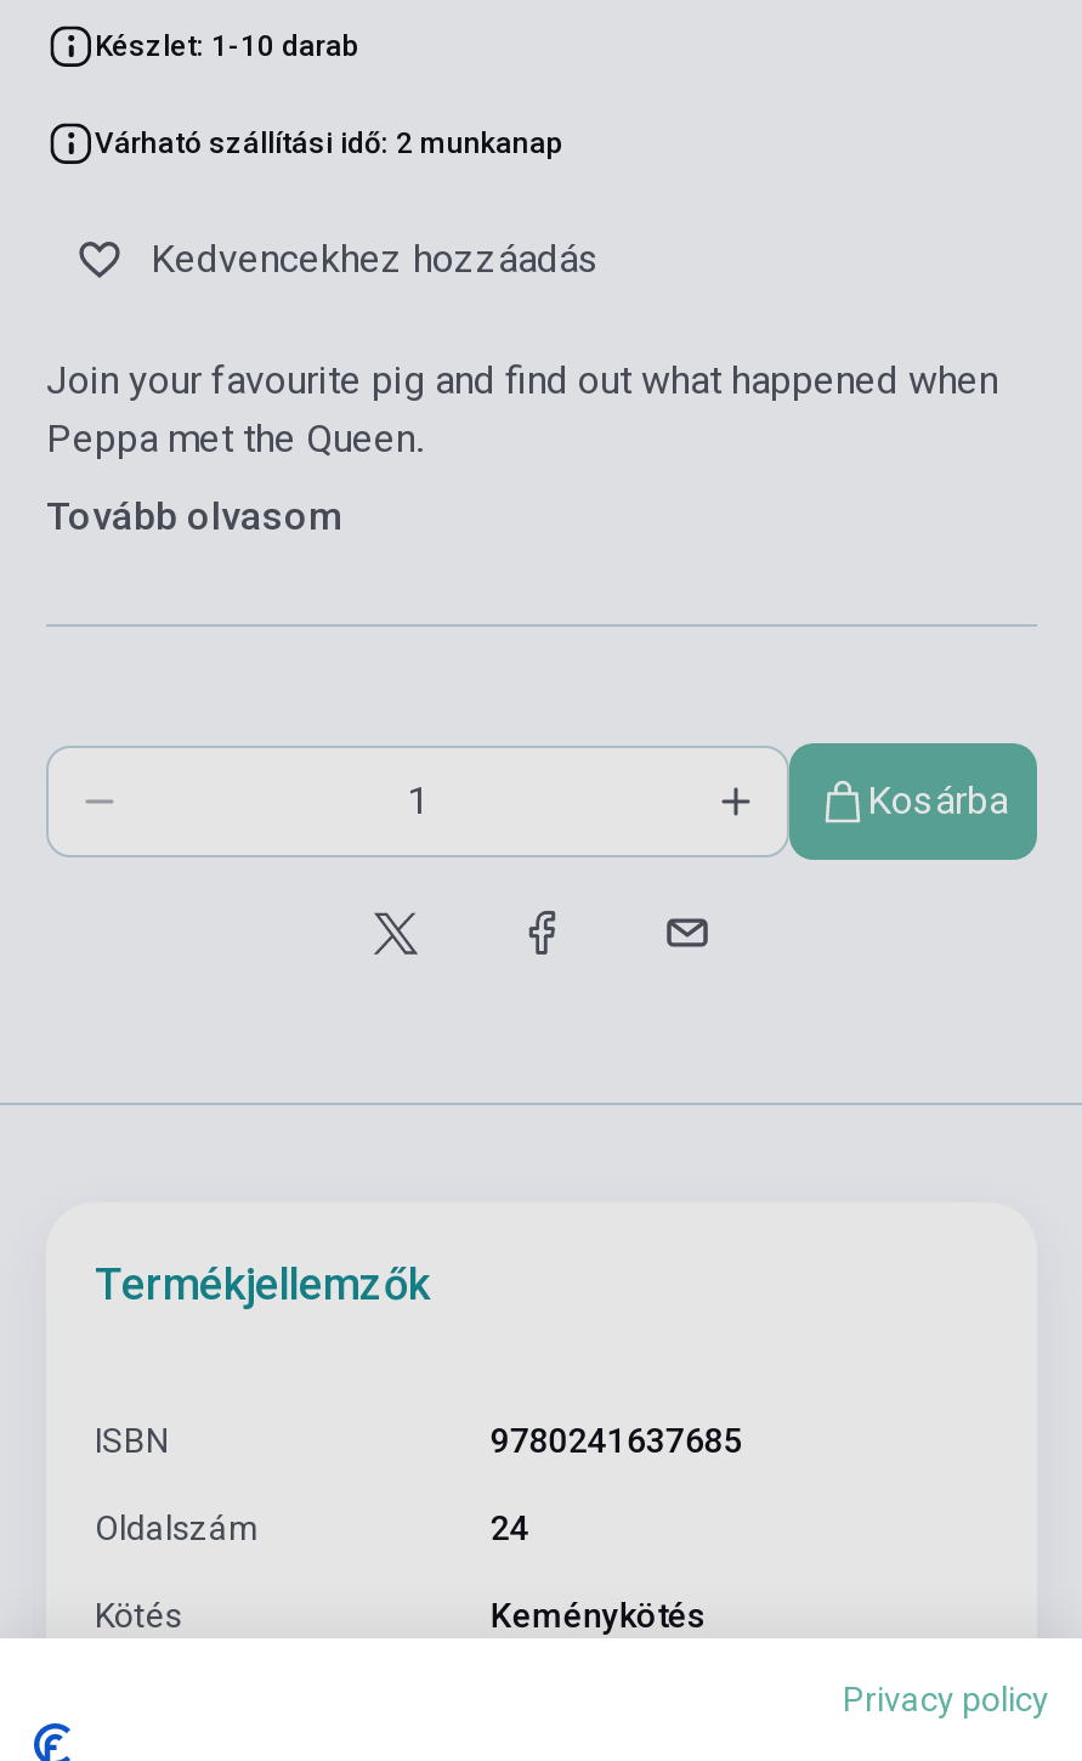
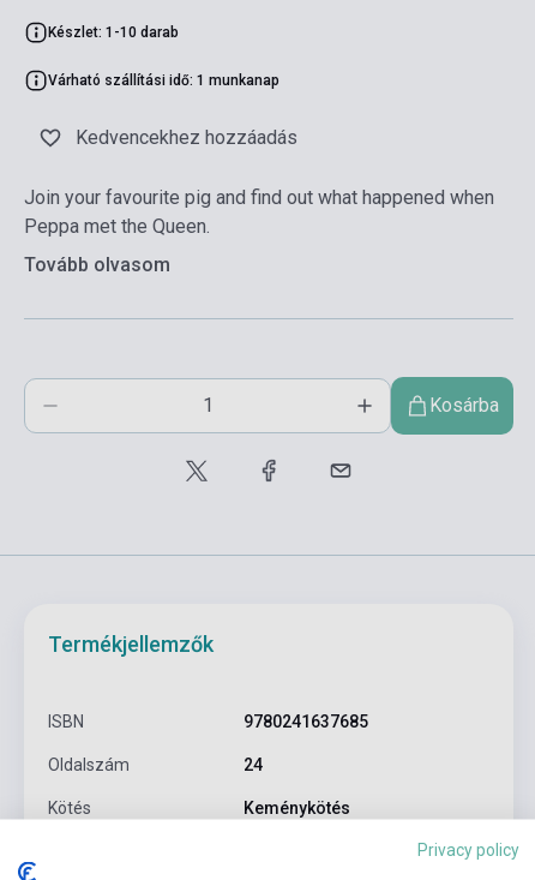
- Várható szállítási idő: 2 munkanap
+ Várható szállítási idő: 1 munkanap
